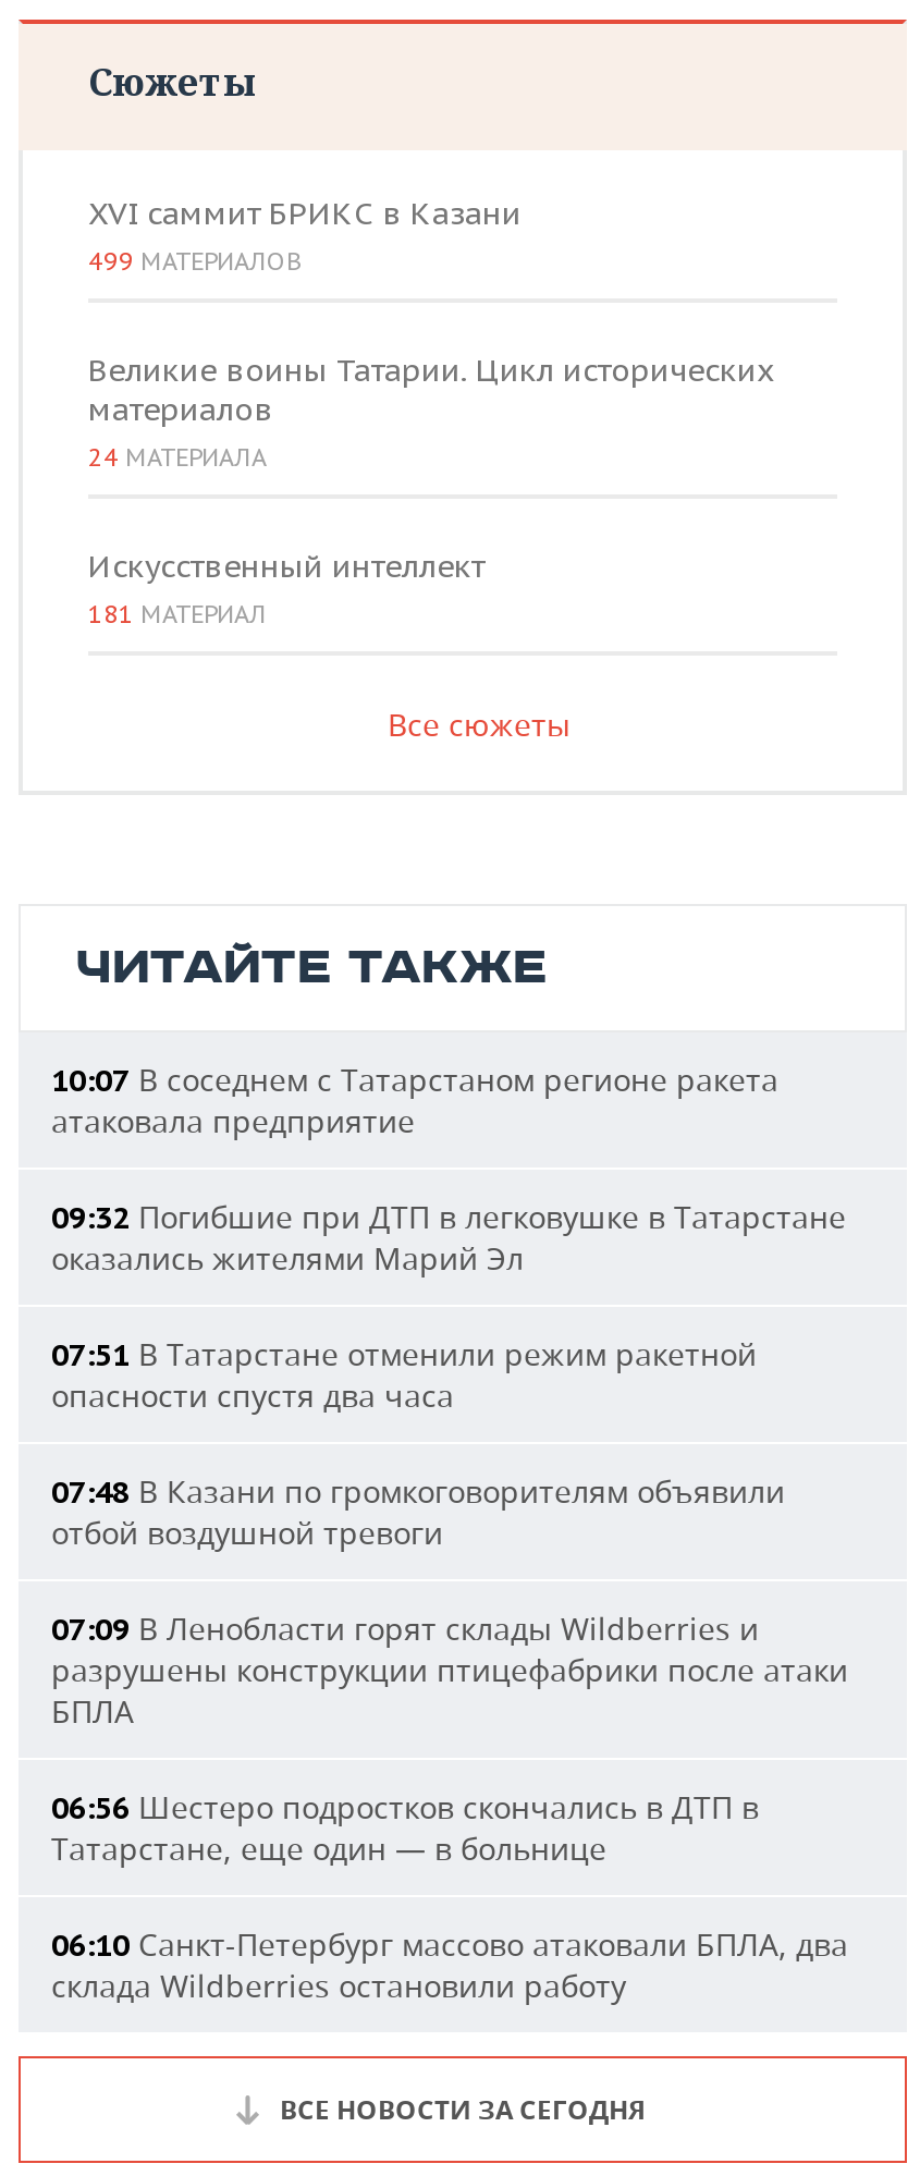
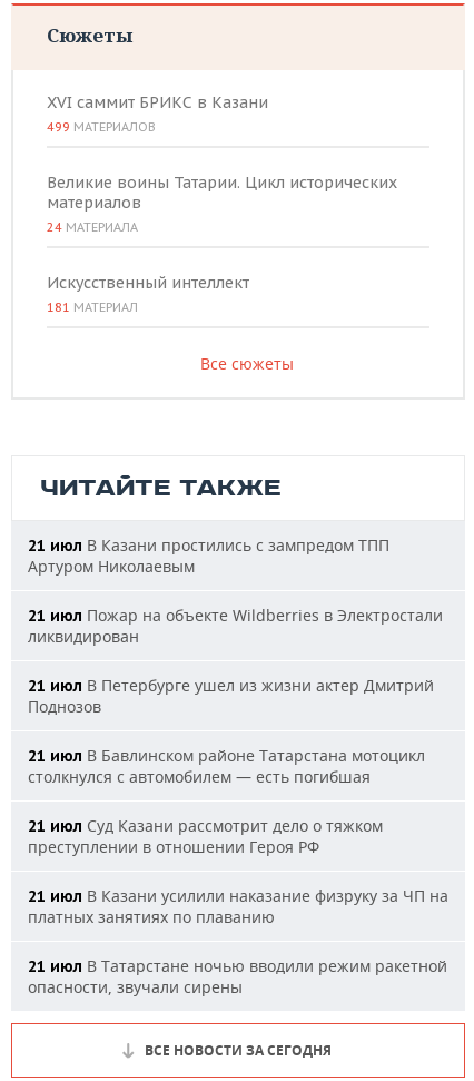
- 10:07 В соседнем с Татарстаном регионе ракета
- атаковала предприятие
+ 21 июл В Казани простились с зампредом ТПП
+ Артуром Николаевым

- 09:32 Погибшие при ДТП в легковушке в Татарстане
- оказались жителями Марий Эл
+ 21 июл Пожар на объекте Wildberries в Электростали
+ ликвидирован

- 07:51 В Татарстане отменили режим ракетной
- опасности спустя два часа
+ 21 июл В Петербурге ушел из жизни актер Дмитрий
+ Поднозов

- 07:48 В Казани по громкоговорителям объявили
- отбой воздушной тревоги
+ 21 июл В Бавлинском районе Татарстана мотоцикл
+ столкнулся с автомобилем — есть погибшая

- 07:09 В Ленобласти горят склады Wildberries и
- разрушены конструкции птицефабрики после атаки
- БПЛА
+ 21 июл Суд Казани рассмотрит дело о тяжком
+ преступлении в отношении Героя РФ

- 06:56 Шестеро подростков скончались в ДТП в
- Татарстане, еще один — в больнице
+ 21 июл В Казани усилили наказание физруку за ЧП на
+ платных занятиях по плаванию

- 06:10 Санкт-Петербург массово атаковали БПЛА, два
- склада Wildberries остановили работу
+ 21 июл В Татарстане ночью вводили режим ракетной
+ опасности, звучали сирены
